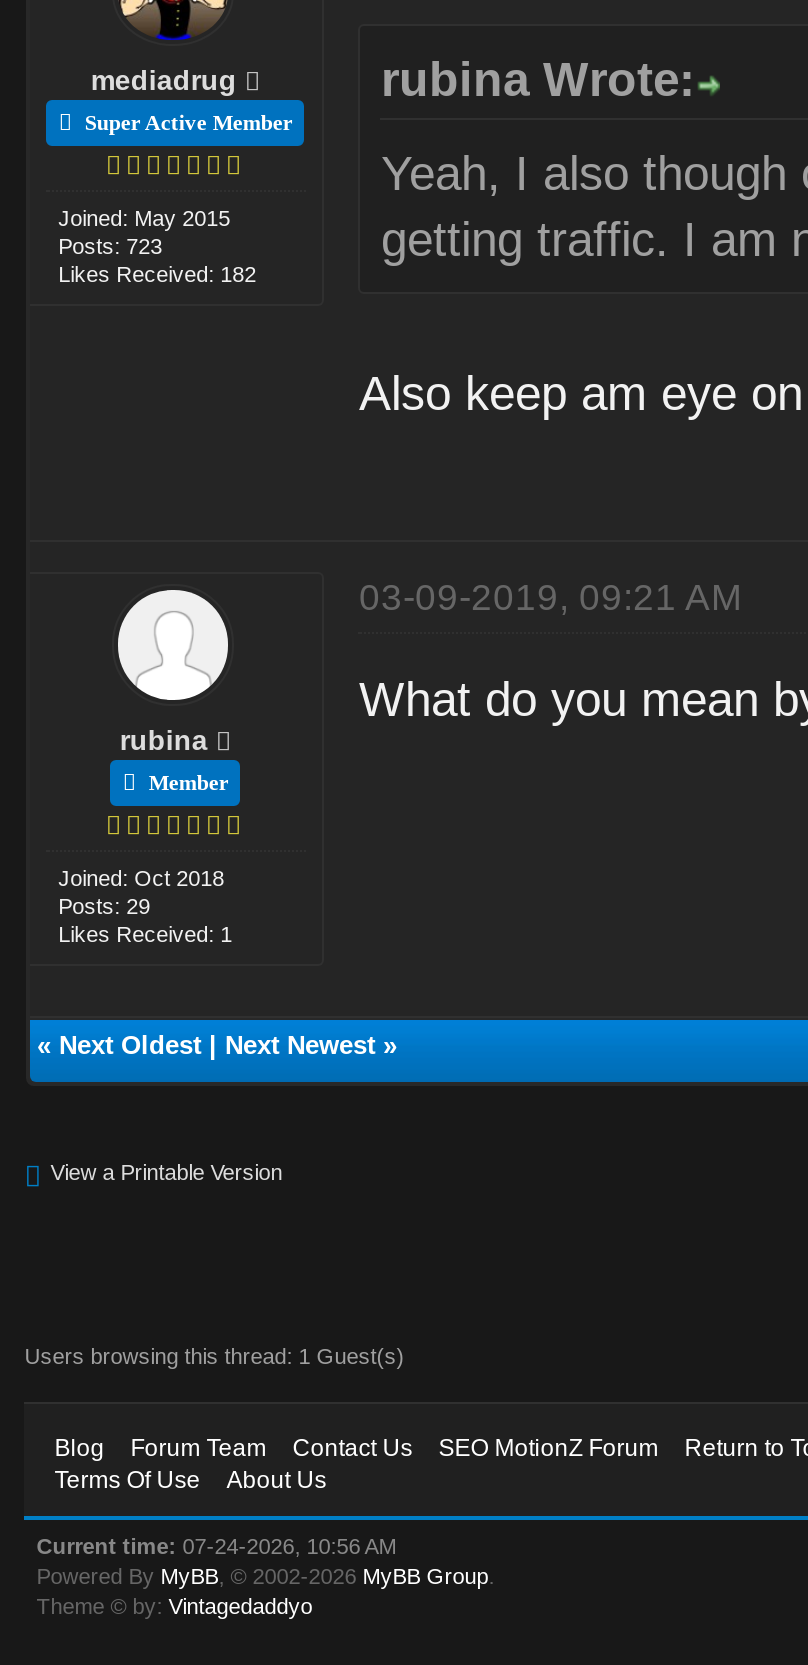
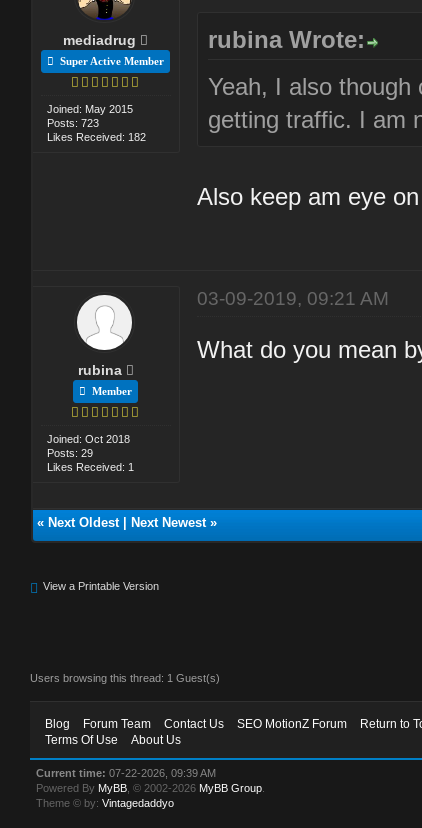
- Current time: 07-24-2026, 10:56 AM
+ Current time: 07-22-2026, 09:39 AM
